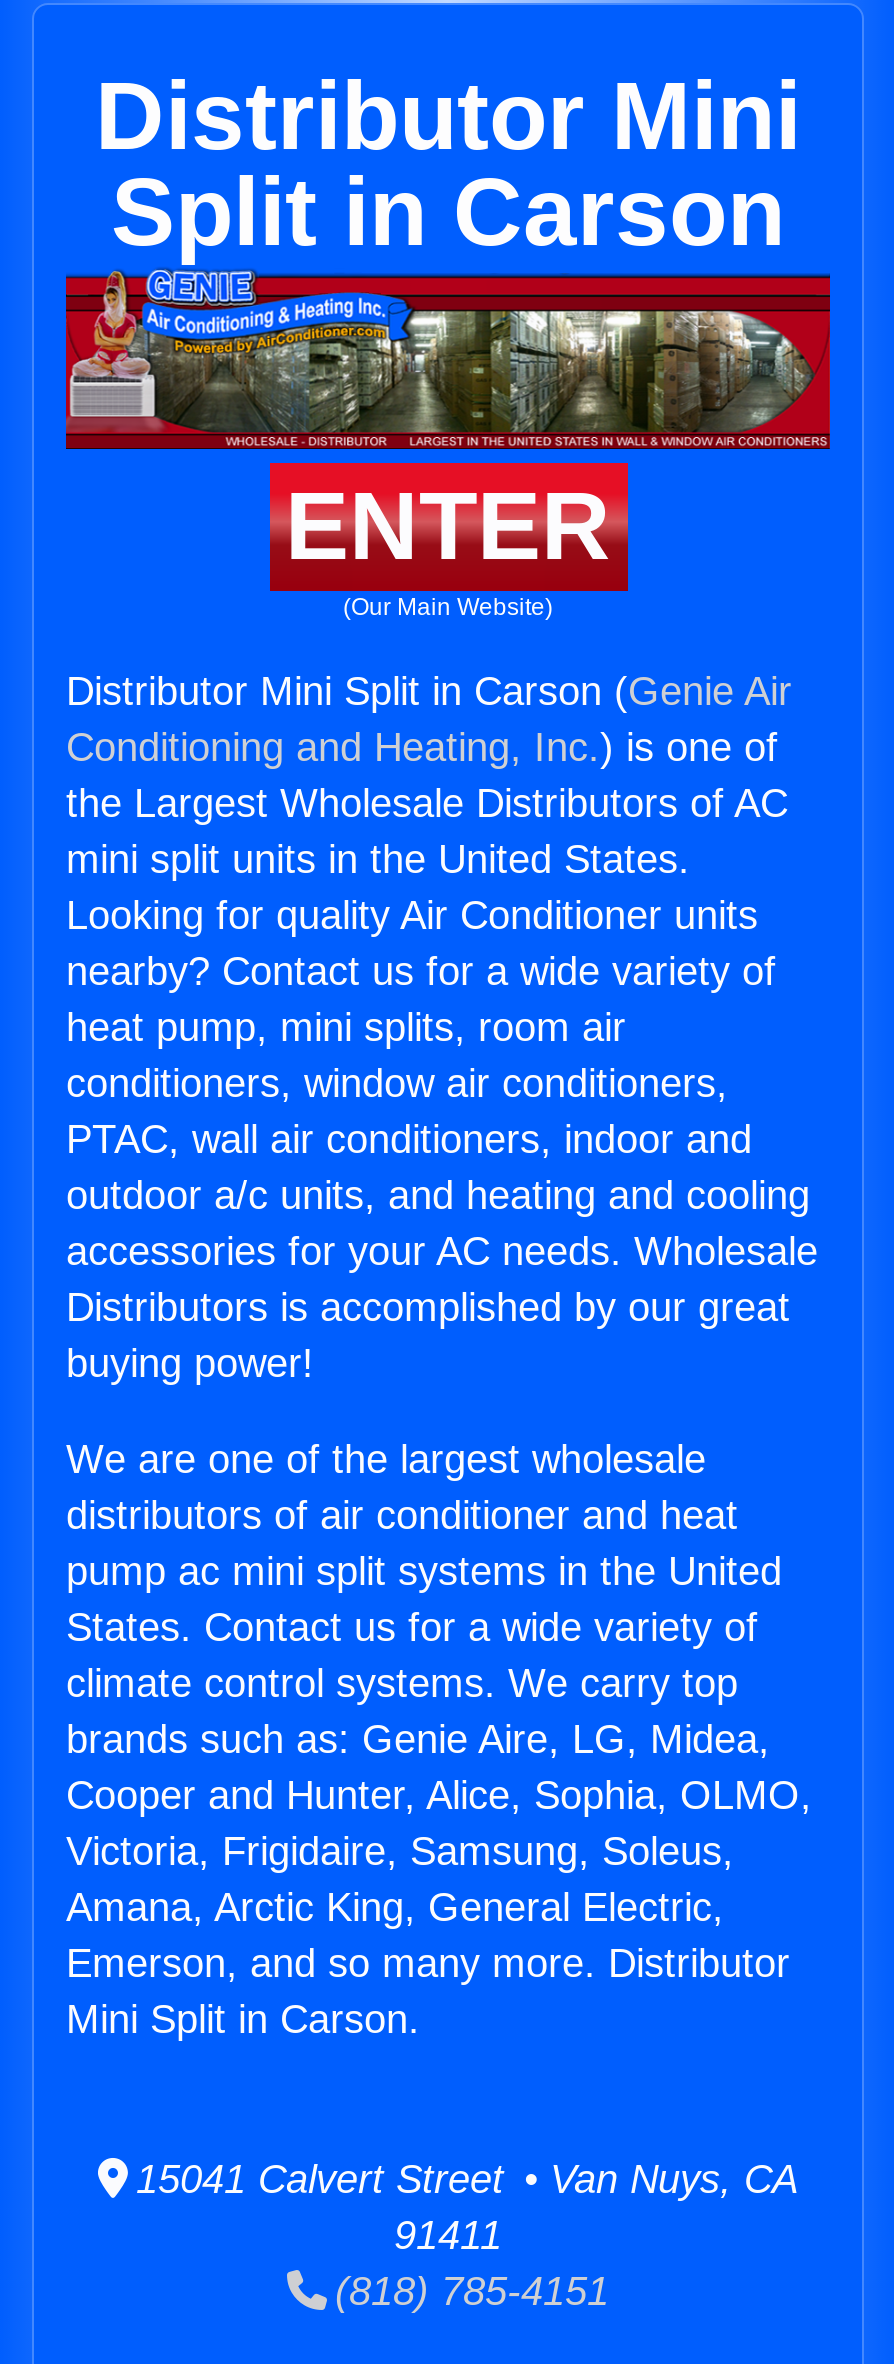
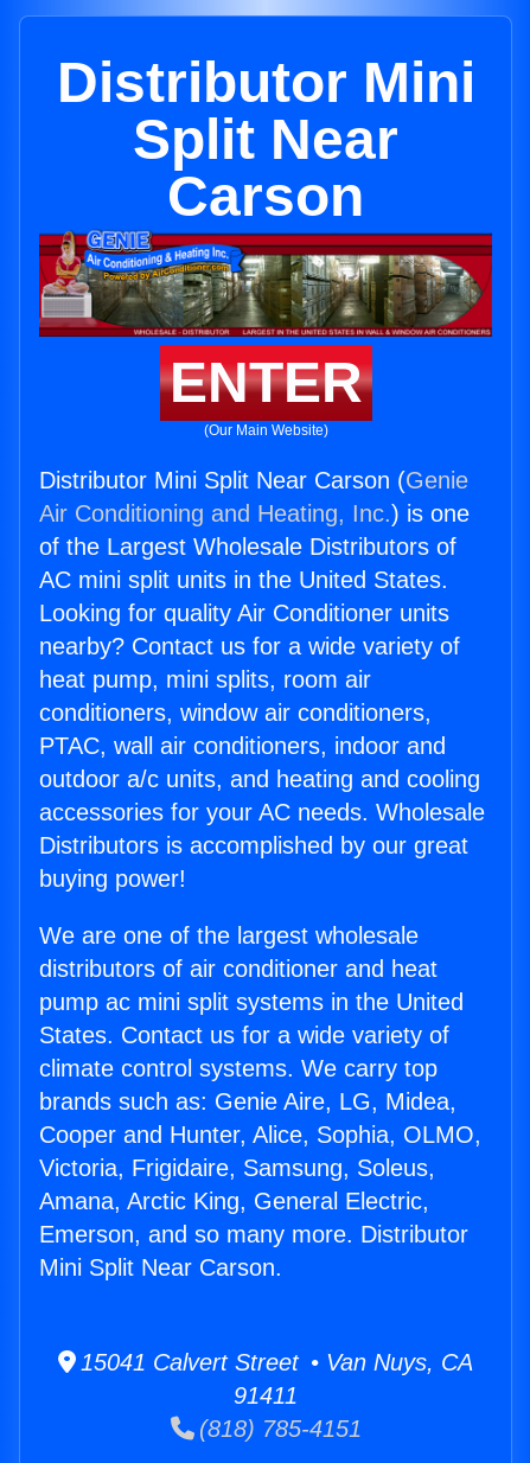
- Split in Carson
+ Split Near
+ Carson

- Distributor Mini Split in Carson (Genie Air
- Conditioning and Heating, Inc.) is one of
- the Largest Wholesale Distributors of AC
- mini split units in the United States.
+ Distributor Mini Split Near Carson (Genie
+ Air Conditioning and Heating, Inc.) is one
+ of the Largest Wholesale Distributors of
+ AC mini split units in the United States.

- Mini Split in Carson.
+ Mini Split Near Carson.
